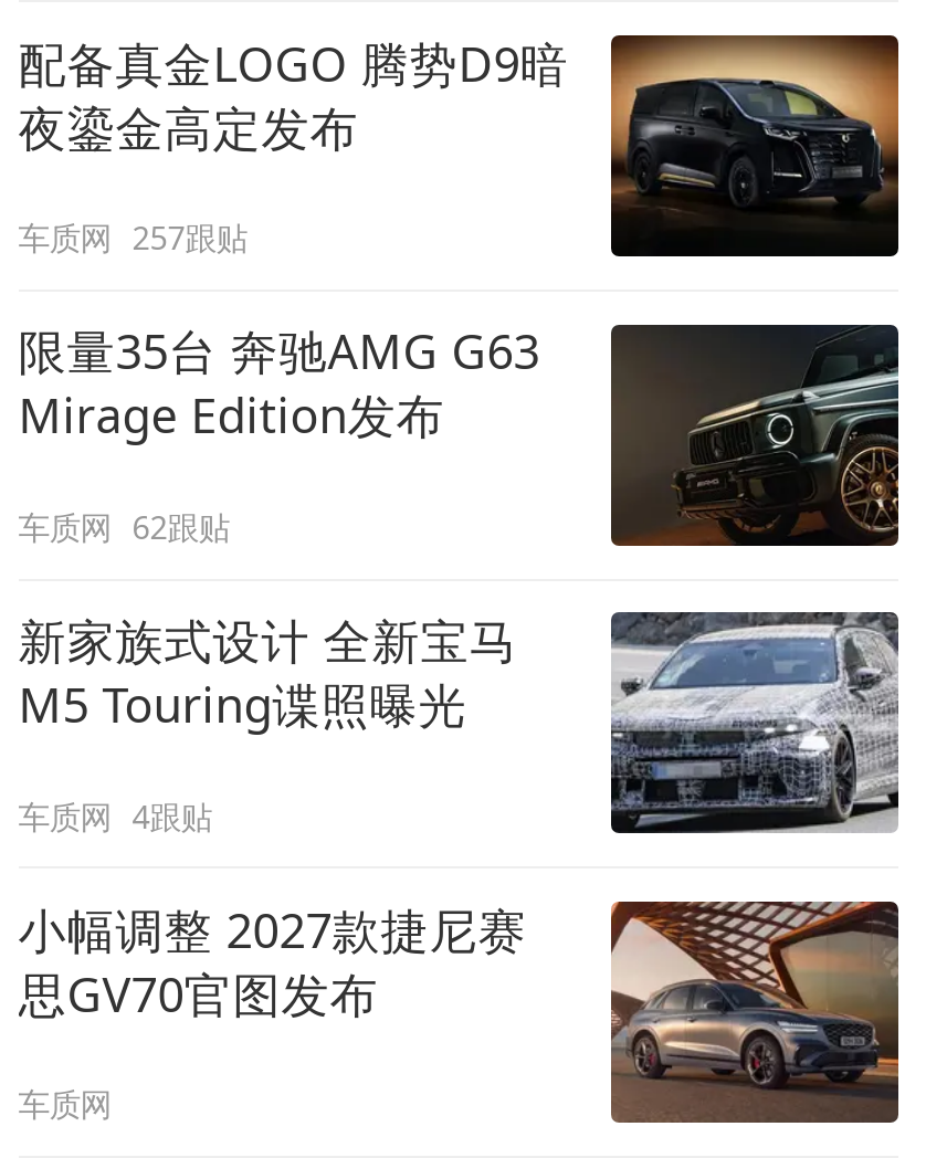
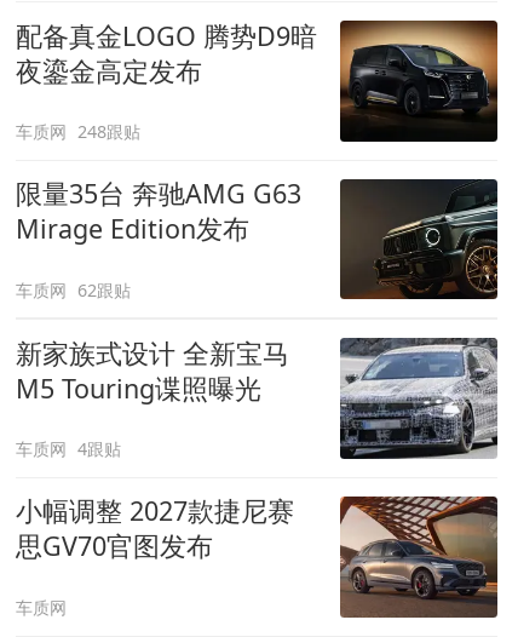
- 车质网 257跟贴
+ 车质网 248跟贴
